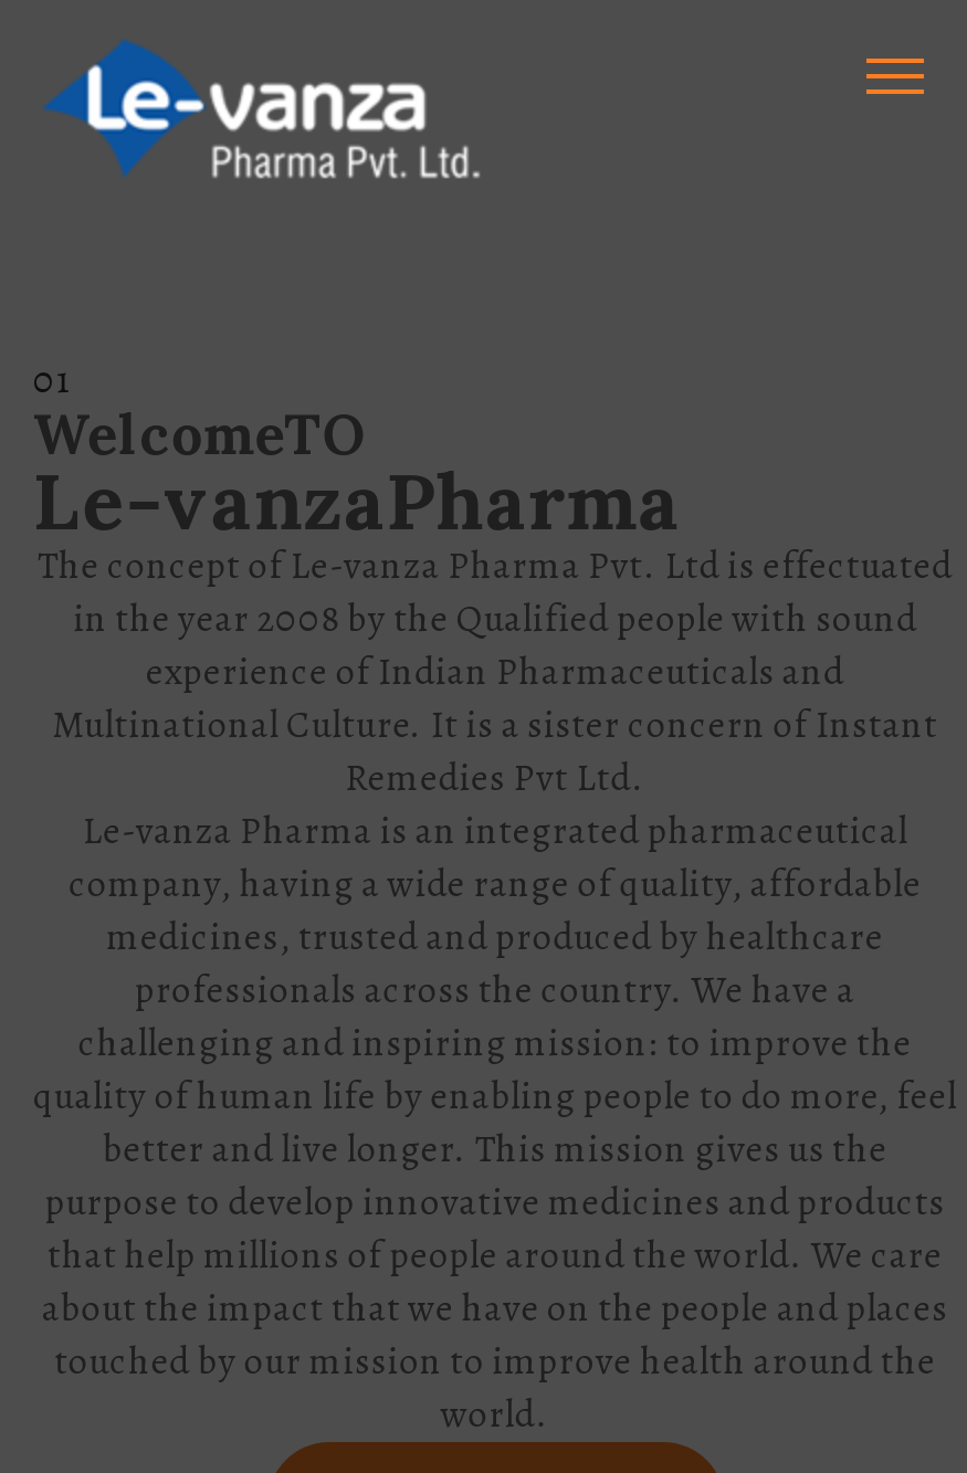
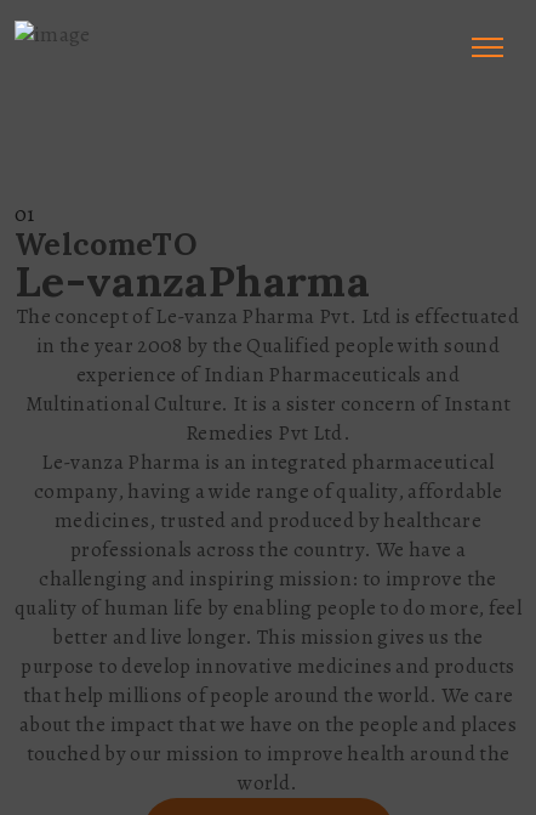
- [image]
